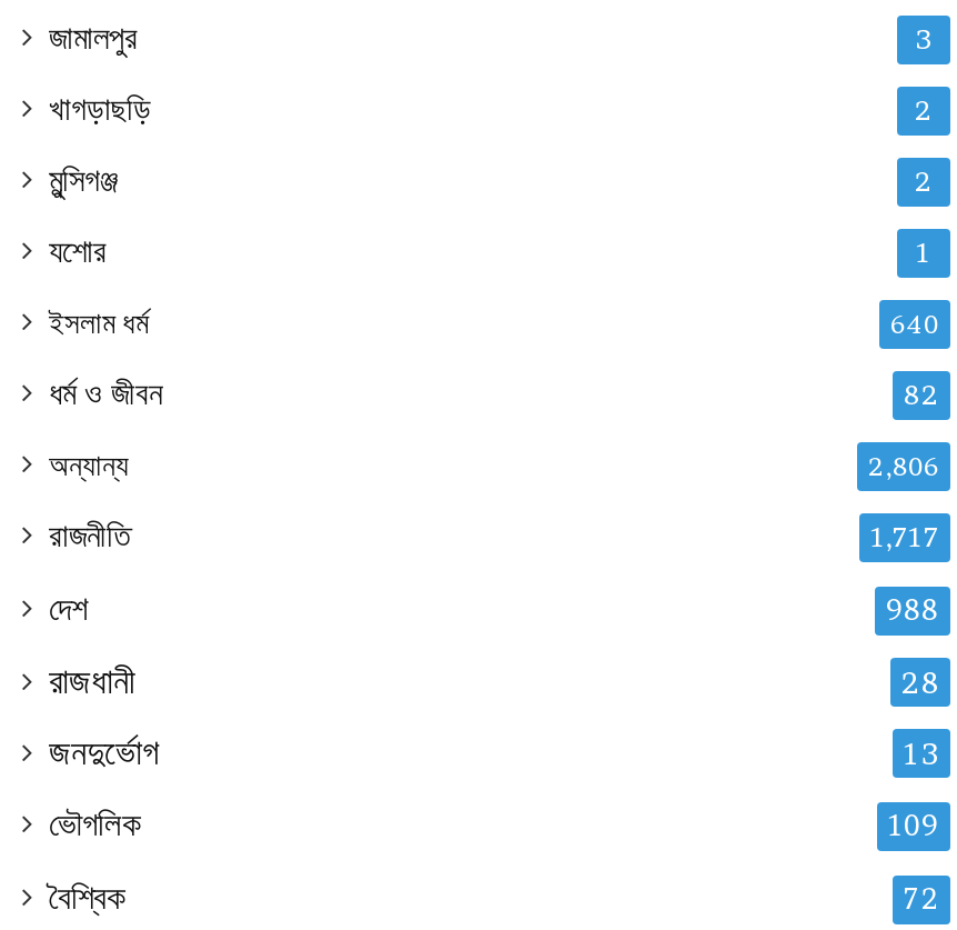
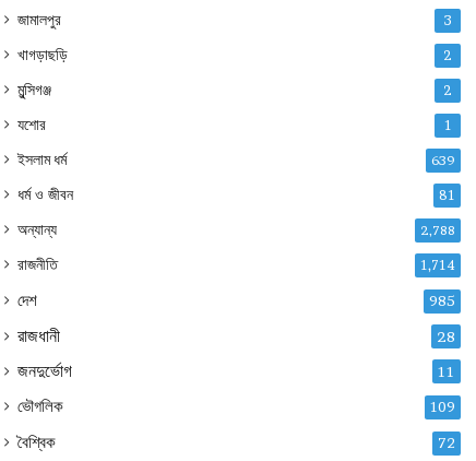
- 640
+ 639

- 82
+ 81

- 2,806
+ 2,788

- 1,717
+ 1,714

- 988
+ 985

- 13
+ 11
